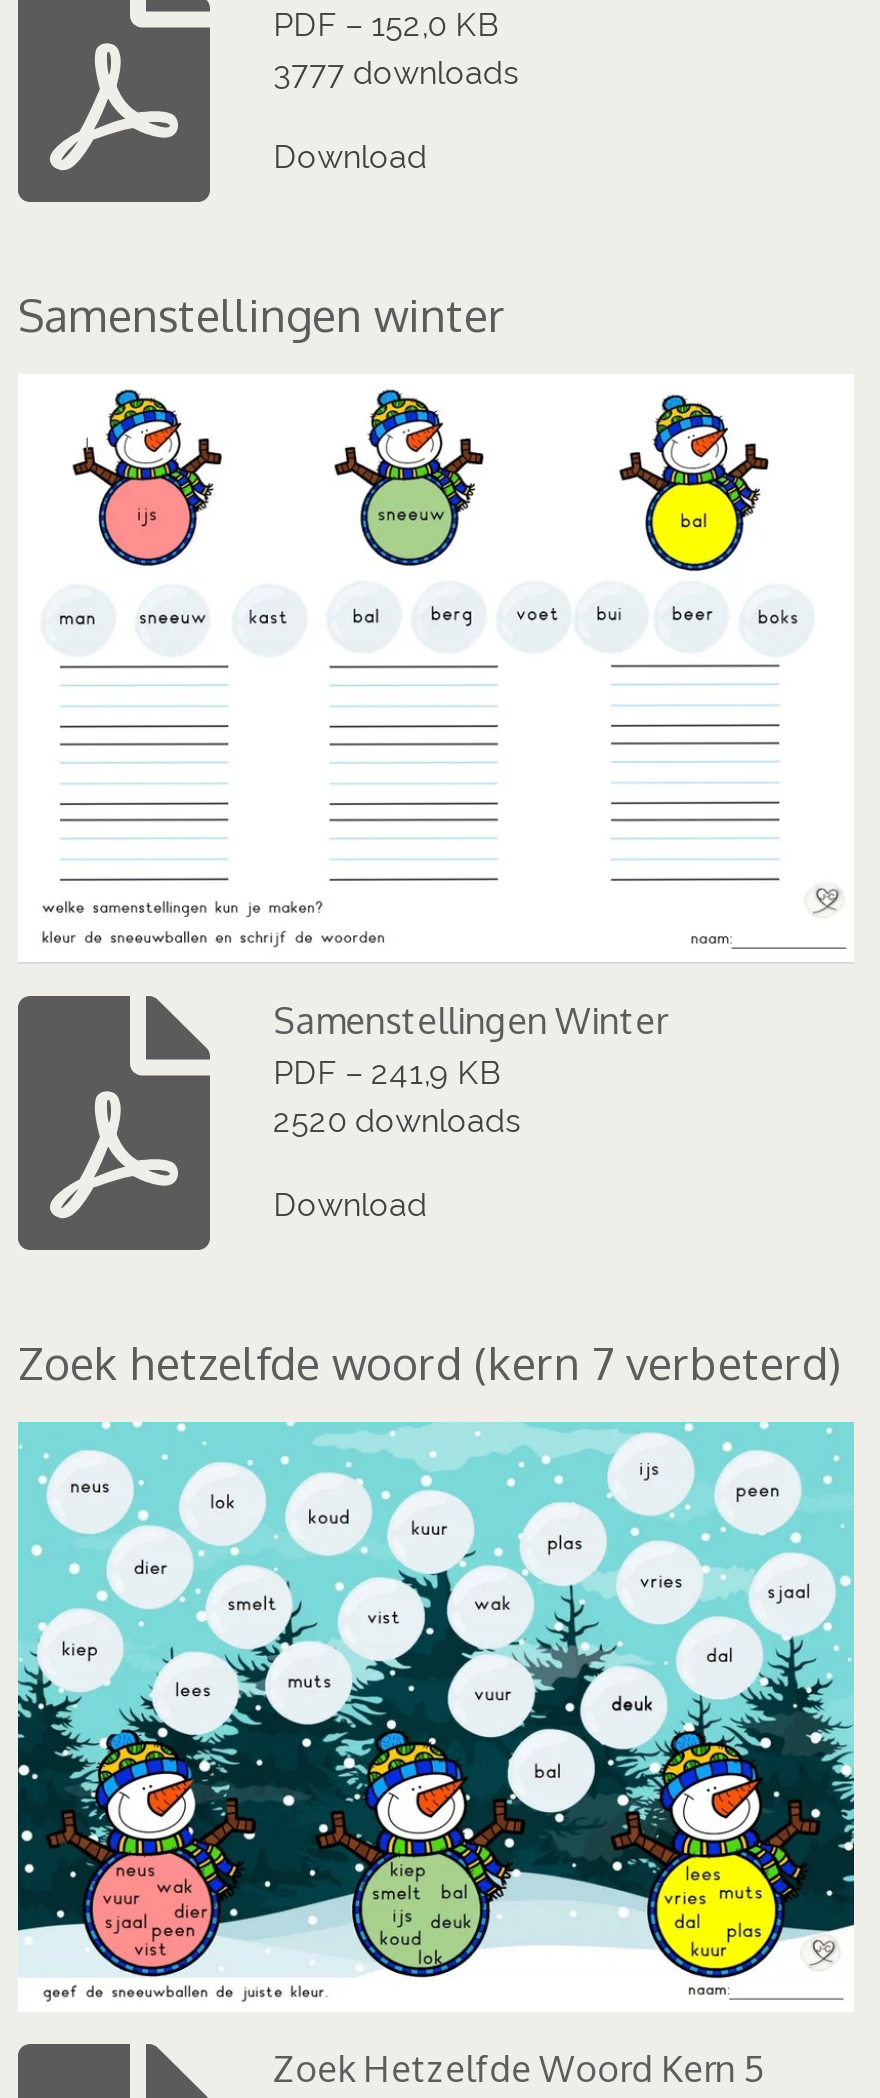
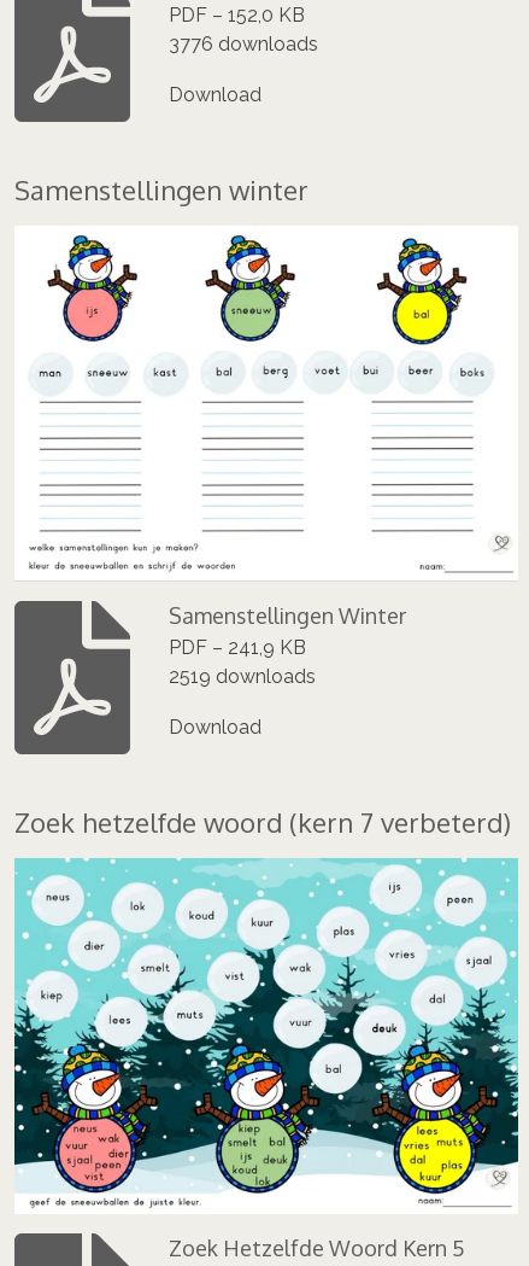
- 3777 downloads
+ 3776 downloads

- 2520 downloads
+ 2519 downloads
